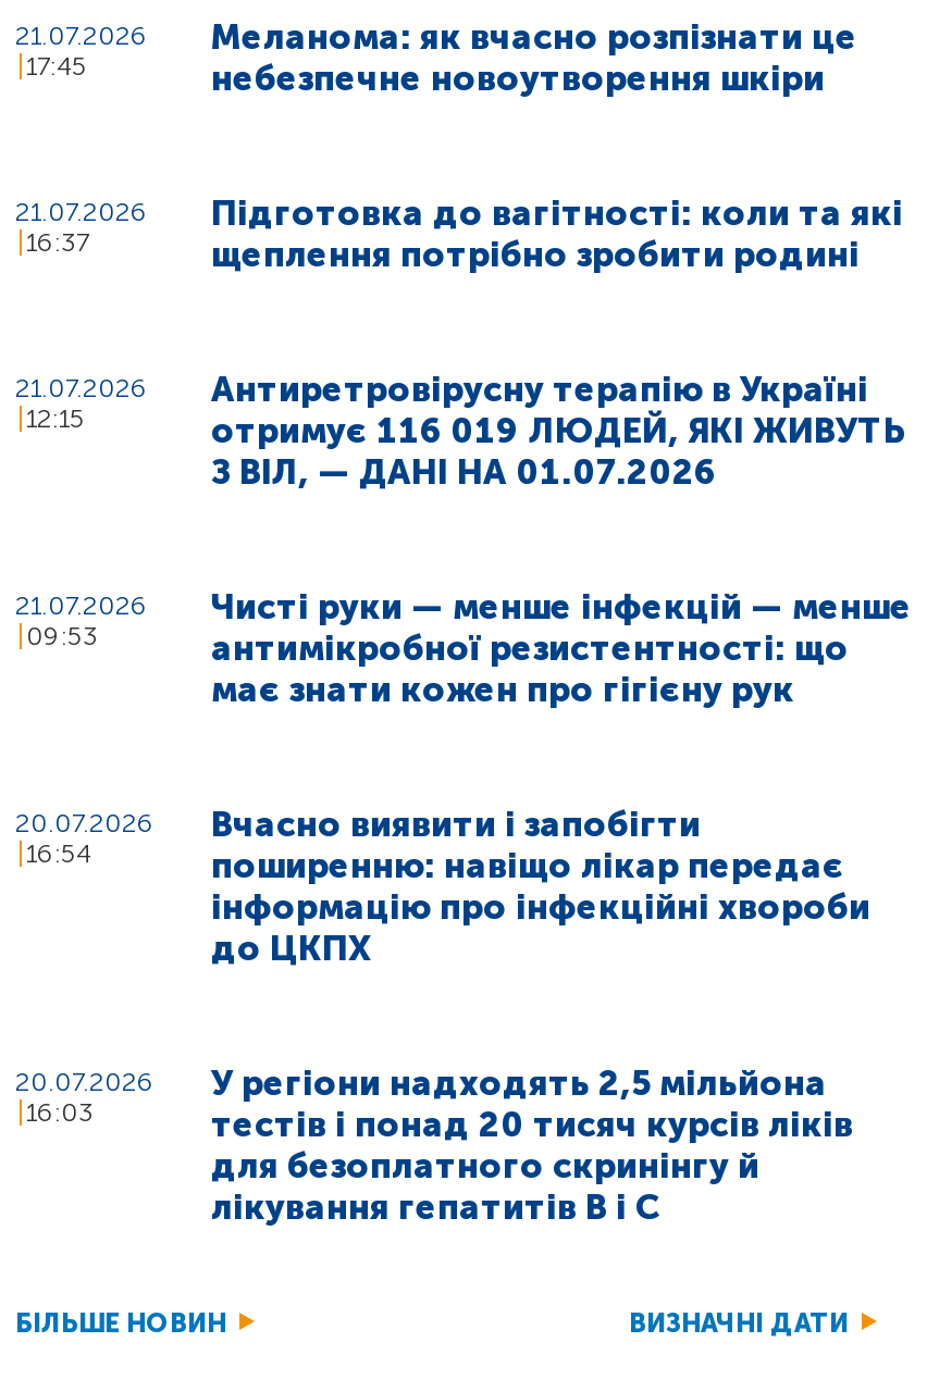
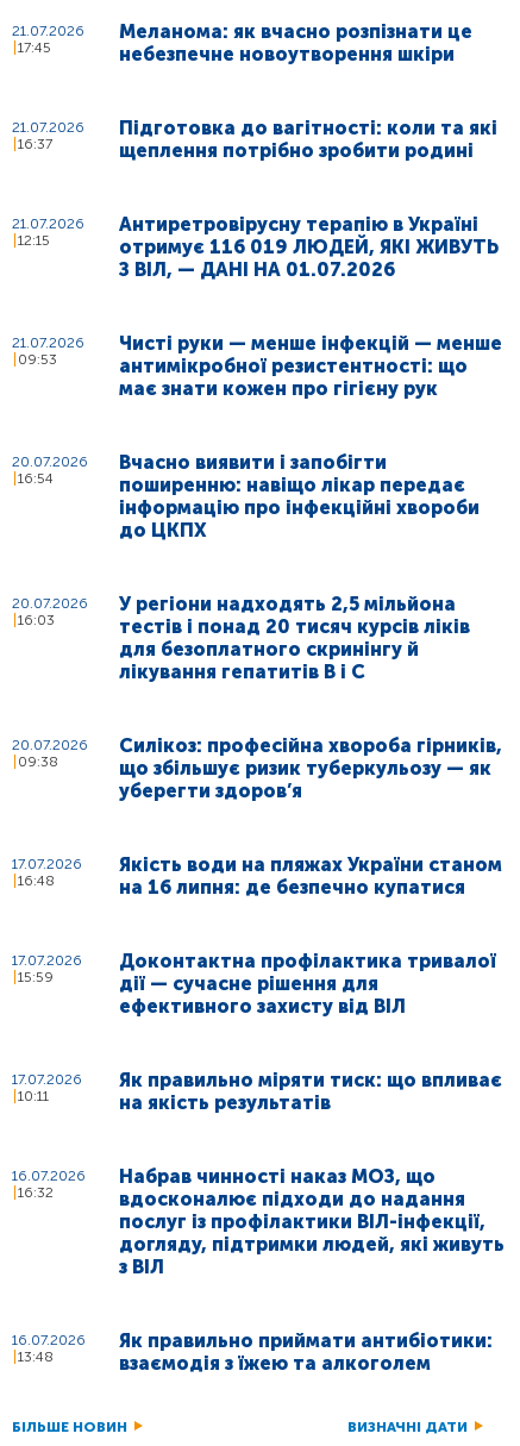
+ 20.07.2026
+ 09:38

+ Силікоз: професійна хвороба гірників,
+ що збільшує ризик туберкульозу — як
+ уберегти здоров’я
+ 17.07.2026
+ 16:48

+ Якість води на пляжах України станом
+ на 16 липня: де безпечно купатися
+ 17.07.2026
+ 15:59

+ Доконтактна профілактика тривалої
+ дії — сучасне рішення для
+ ефективного захисту від ВІЛ
+ 17.07.2026
+ 10:11

+ Як правильно міряти тиск: що впливає
+ на якість результатів
+ 16.07.2026
+ 16:32

+ Набрав чинності наказ МОЗ, що
+ вдосконалює підходи до надання
+ послуг із профілактики ВІЛ-інфекції,
+ догляду, підтримки людей, які живуть
+ з ВІЛ
+ 16.07.2026
+ 13:48

+ Як правильно приймати антибіотики:
+ взаємодія з їжею та алкоголем
